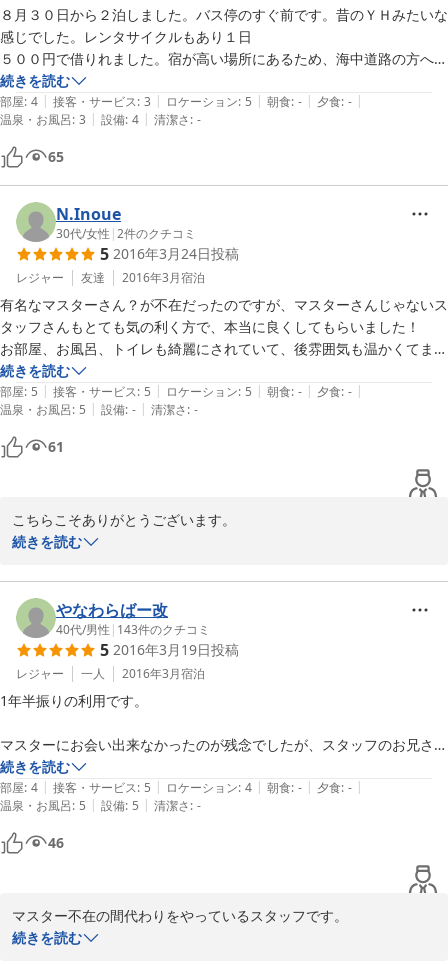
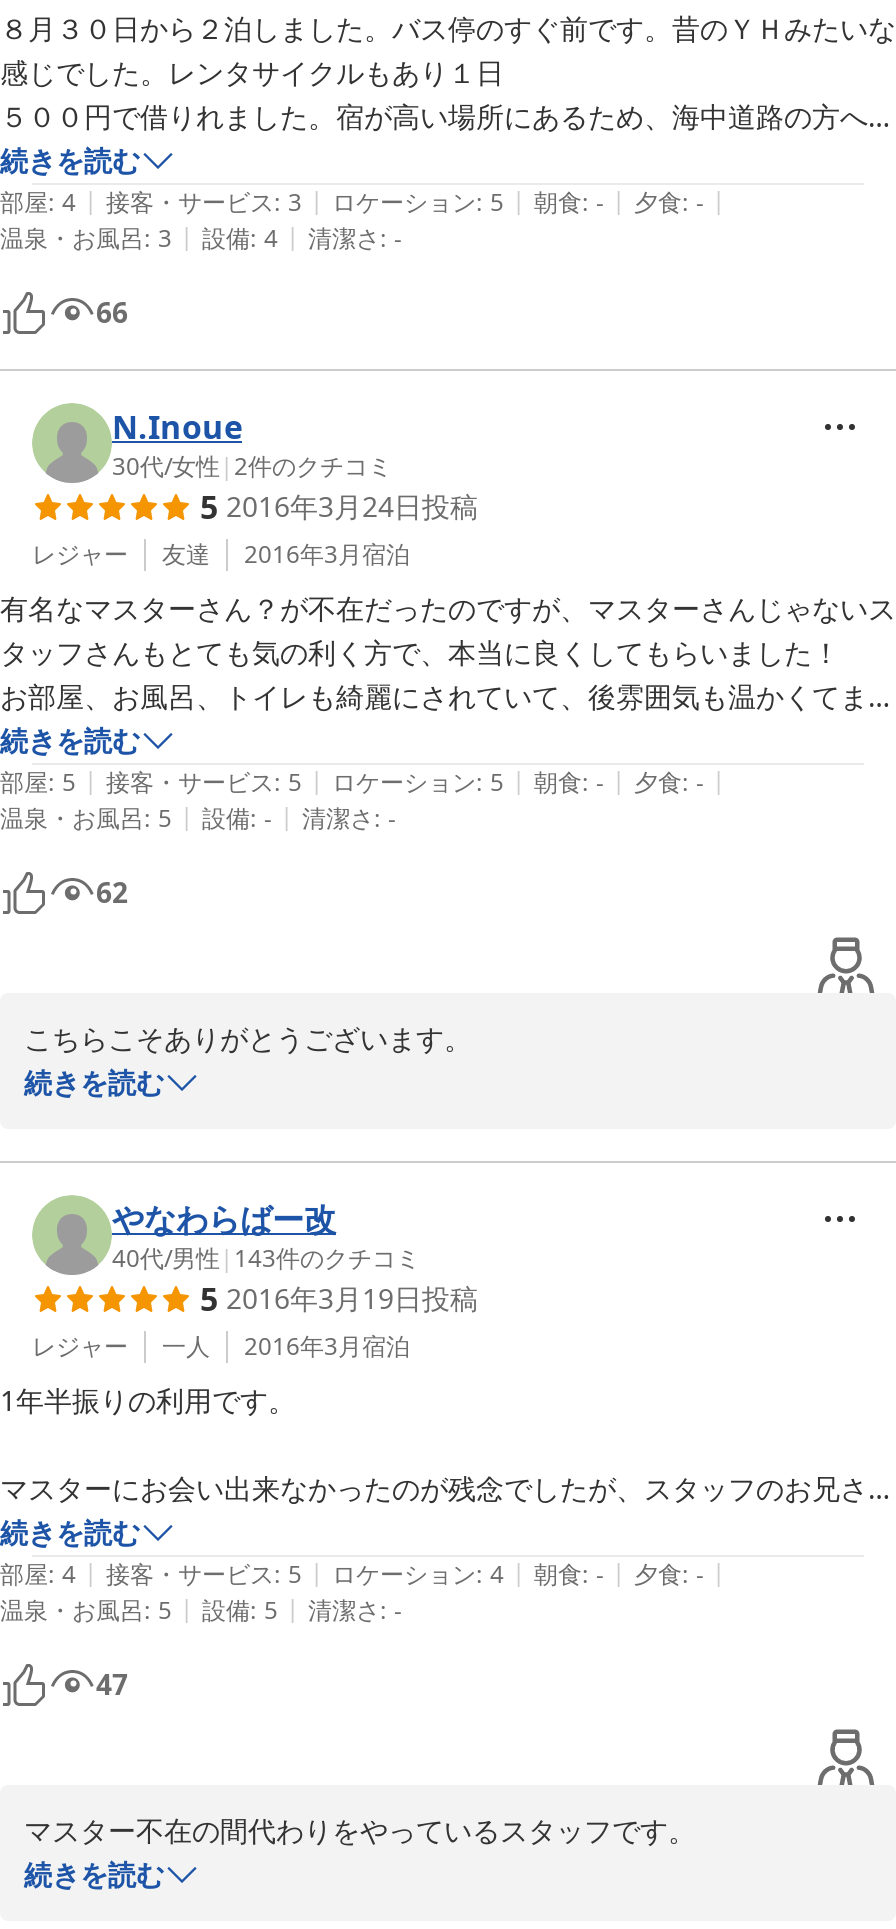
- 65
+ 66

- 61
+ 62

- 46
+ 47
